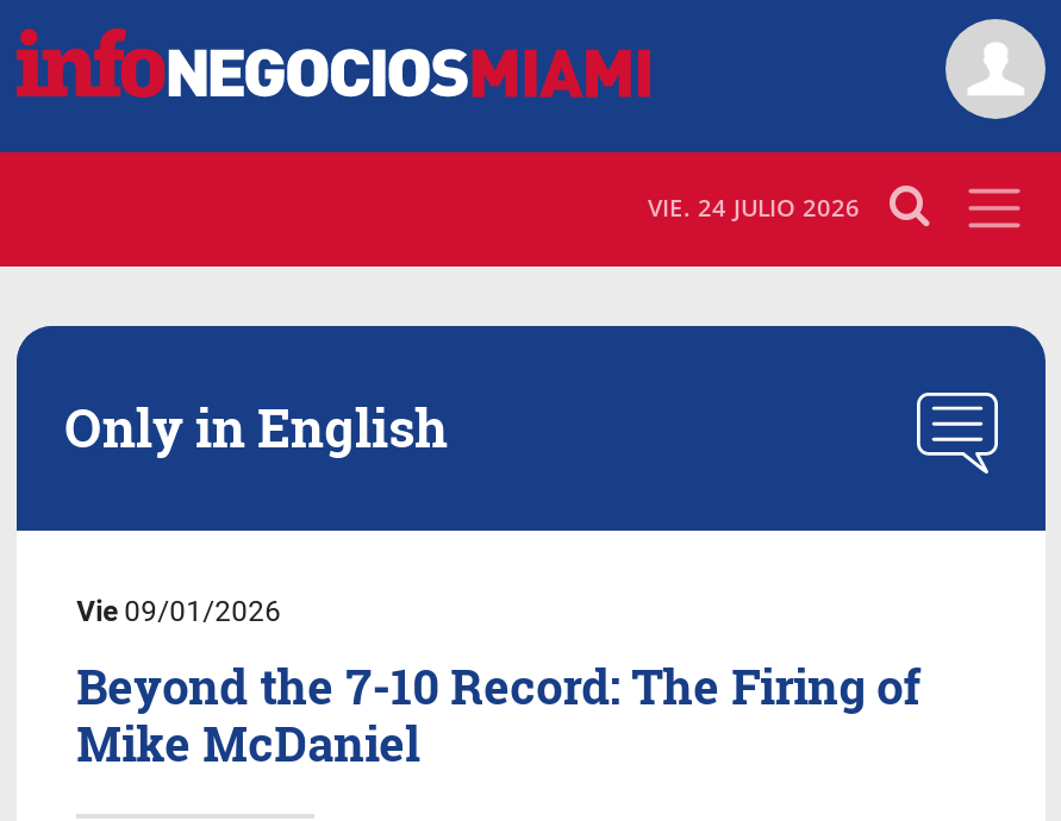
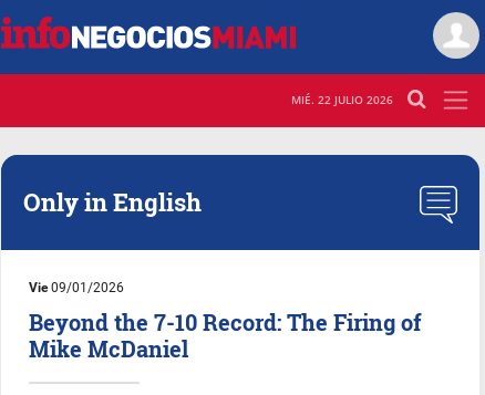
- VIE. 24 JULIO 2026
+ MIÉ. 22 JULIO 2026
